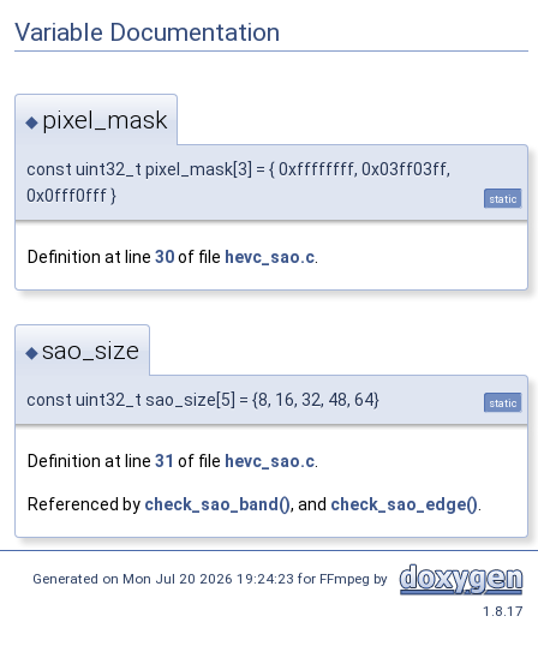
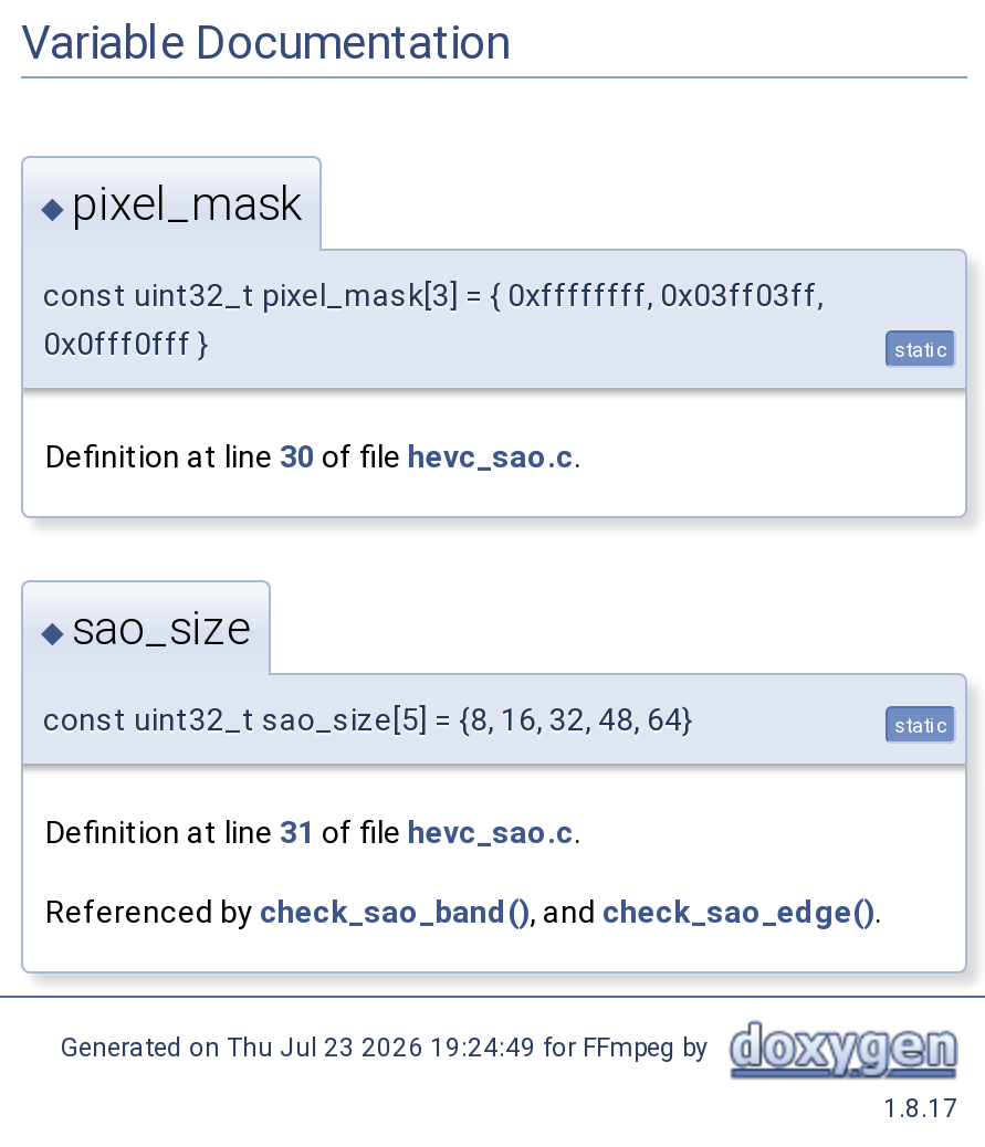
- Generated on Mon Jul 20 2026 19:24:23 for FFmpeg by
+ Generated on Thu Jul 23 2026 19:24:49 for FFmpeg by
